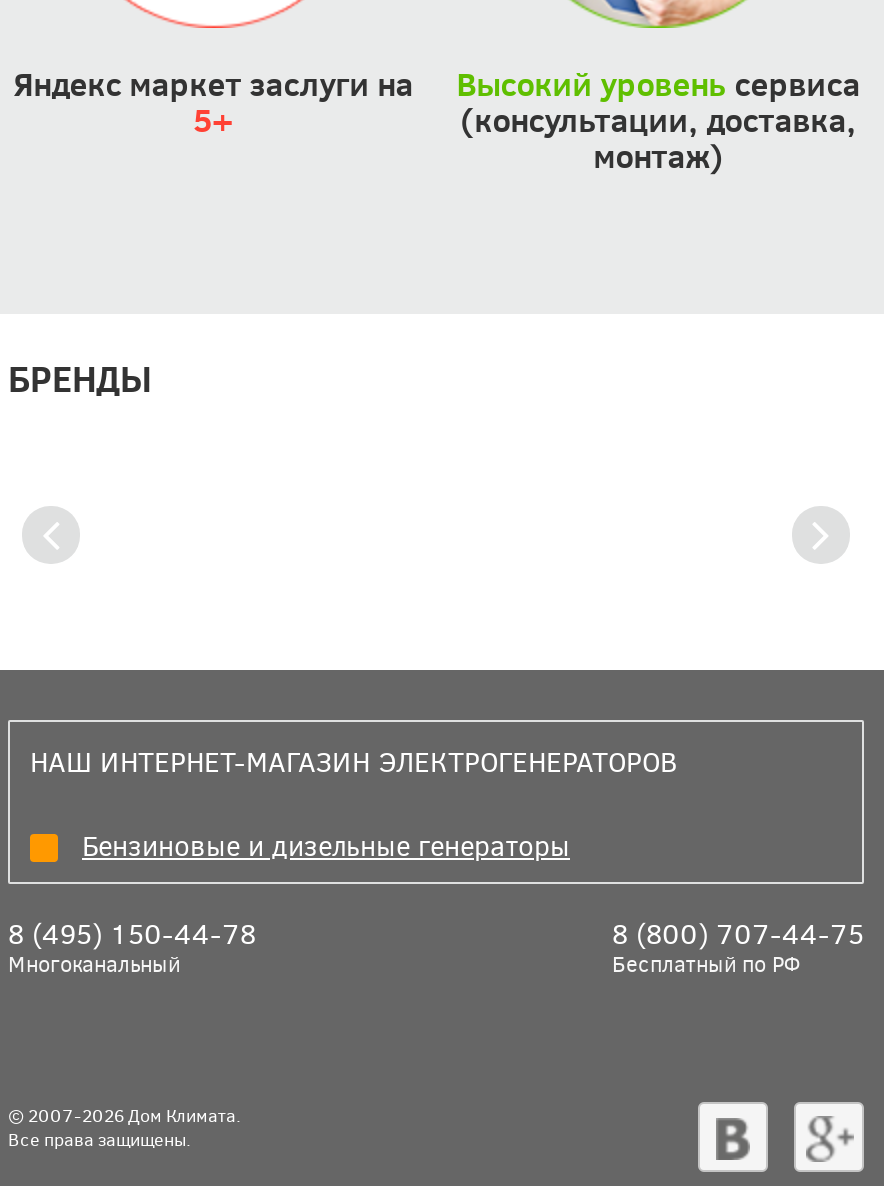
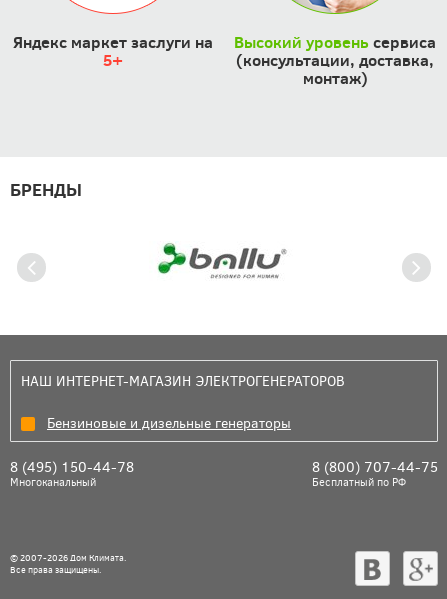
+ [image]
